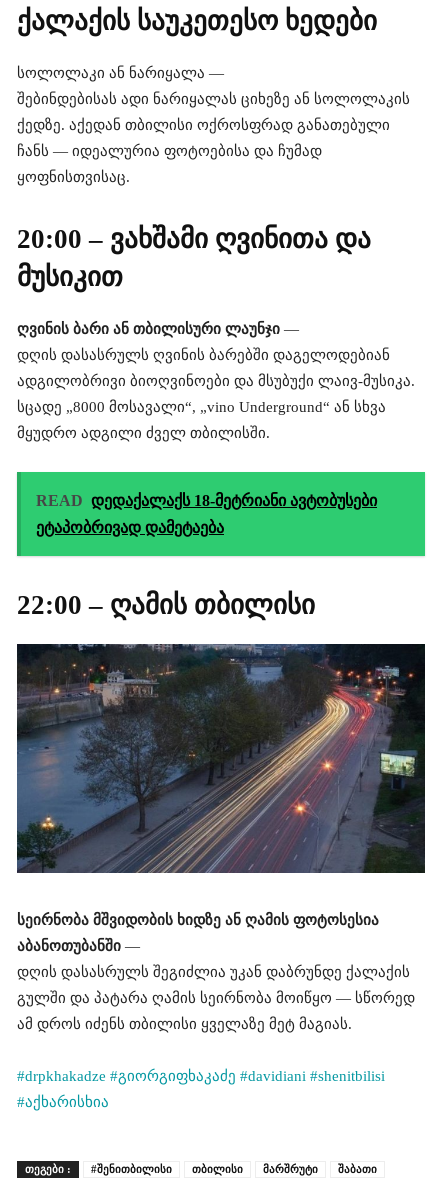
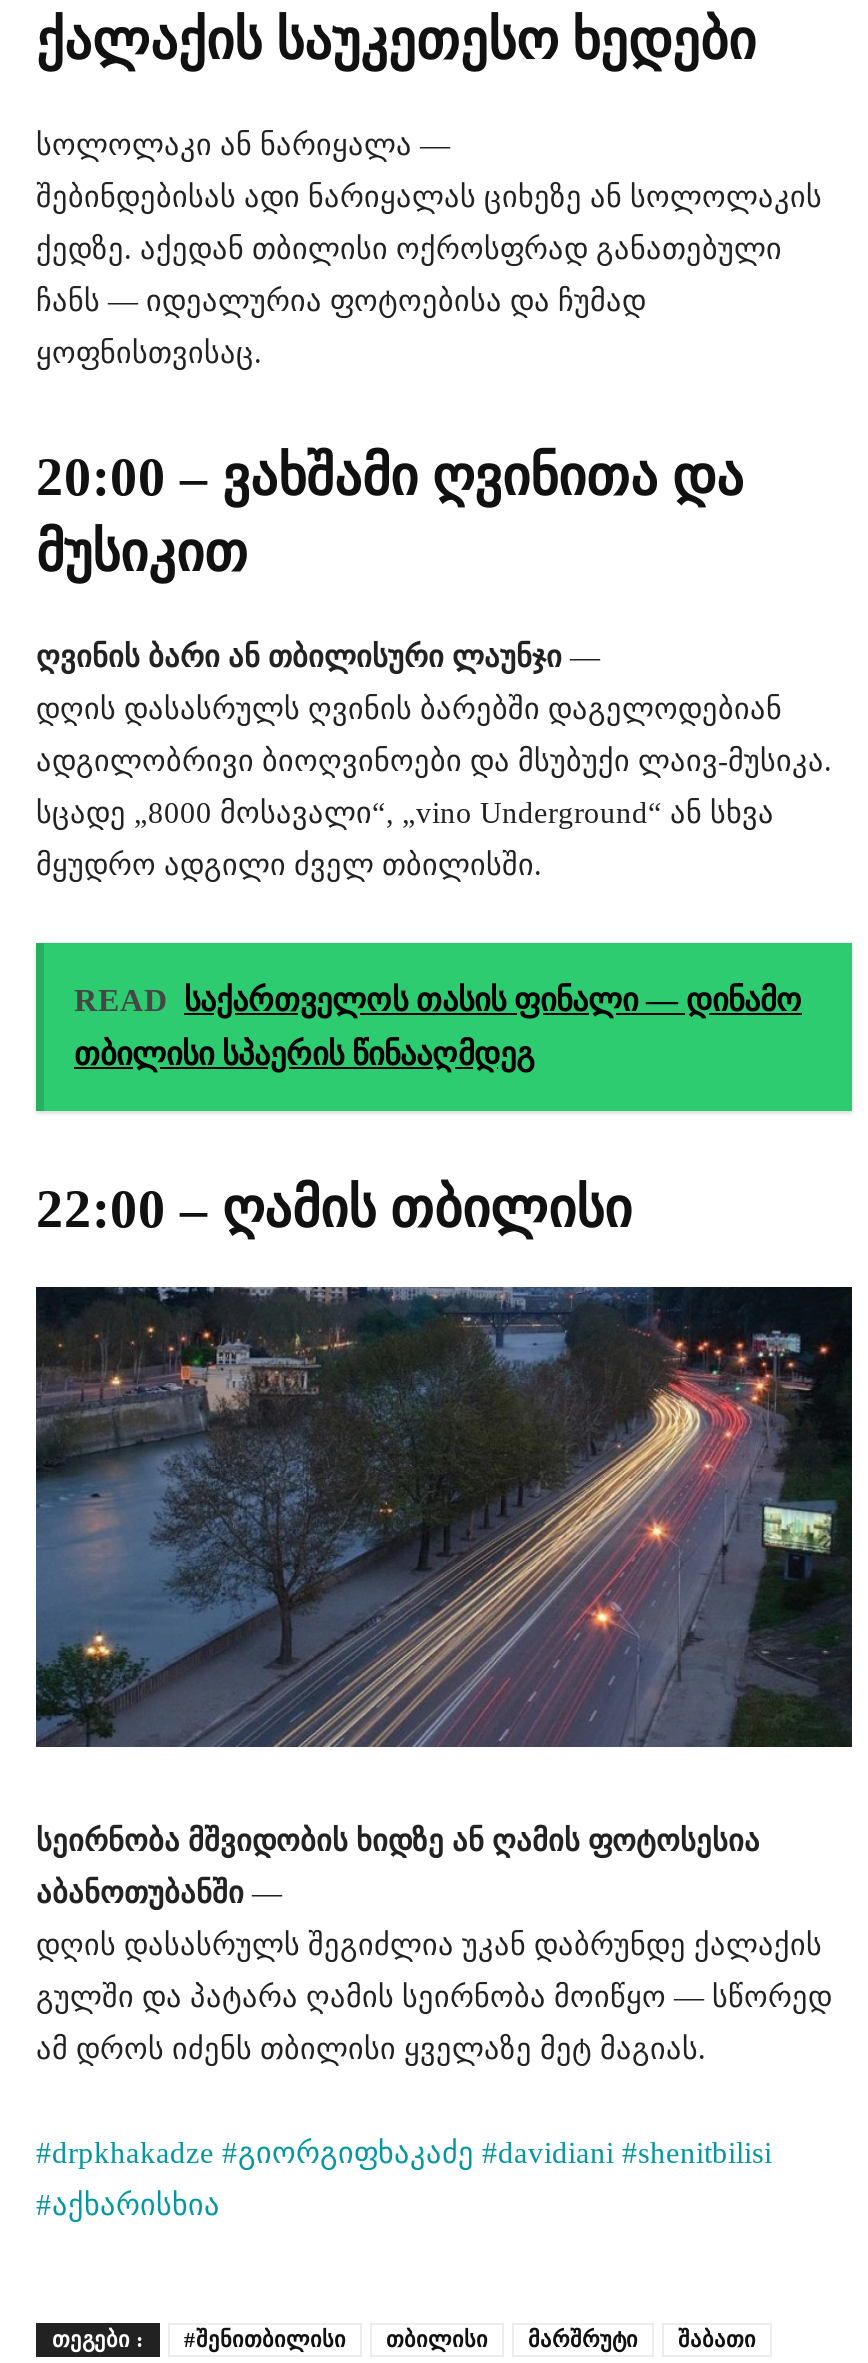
- READ დედაქალაქს 18-მეტრიანი ავტობუსები
+ READ საქართველოს თასის ფინალი — დინამო

- ეტაპობრივად დამეტაება
+ თბილისი სპაერის წინააღმდეგ
